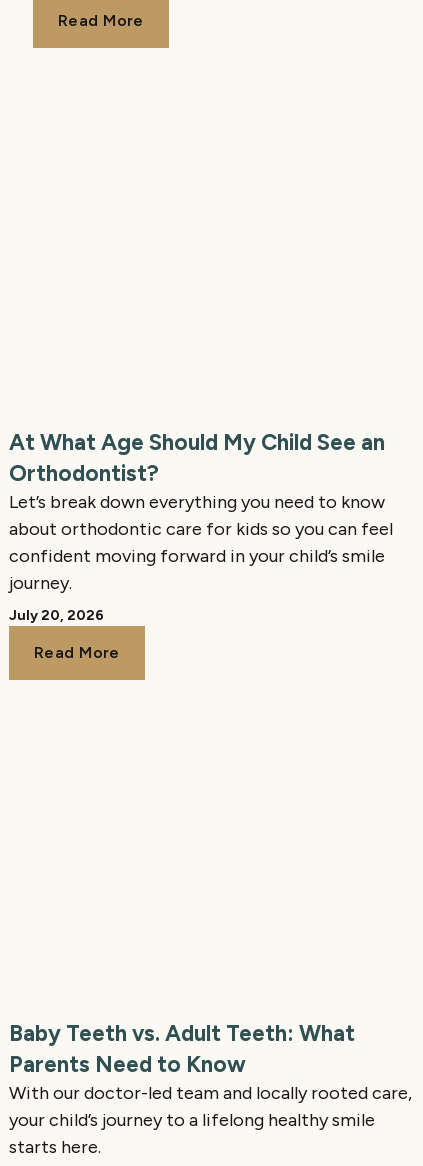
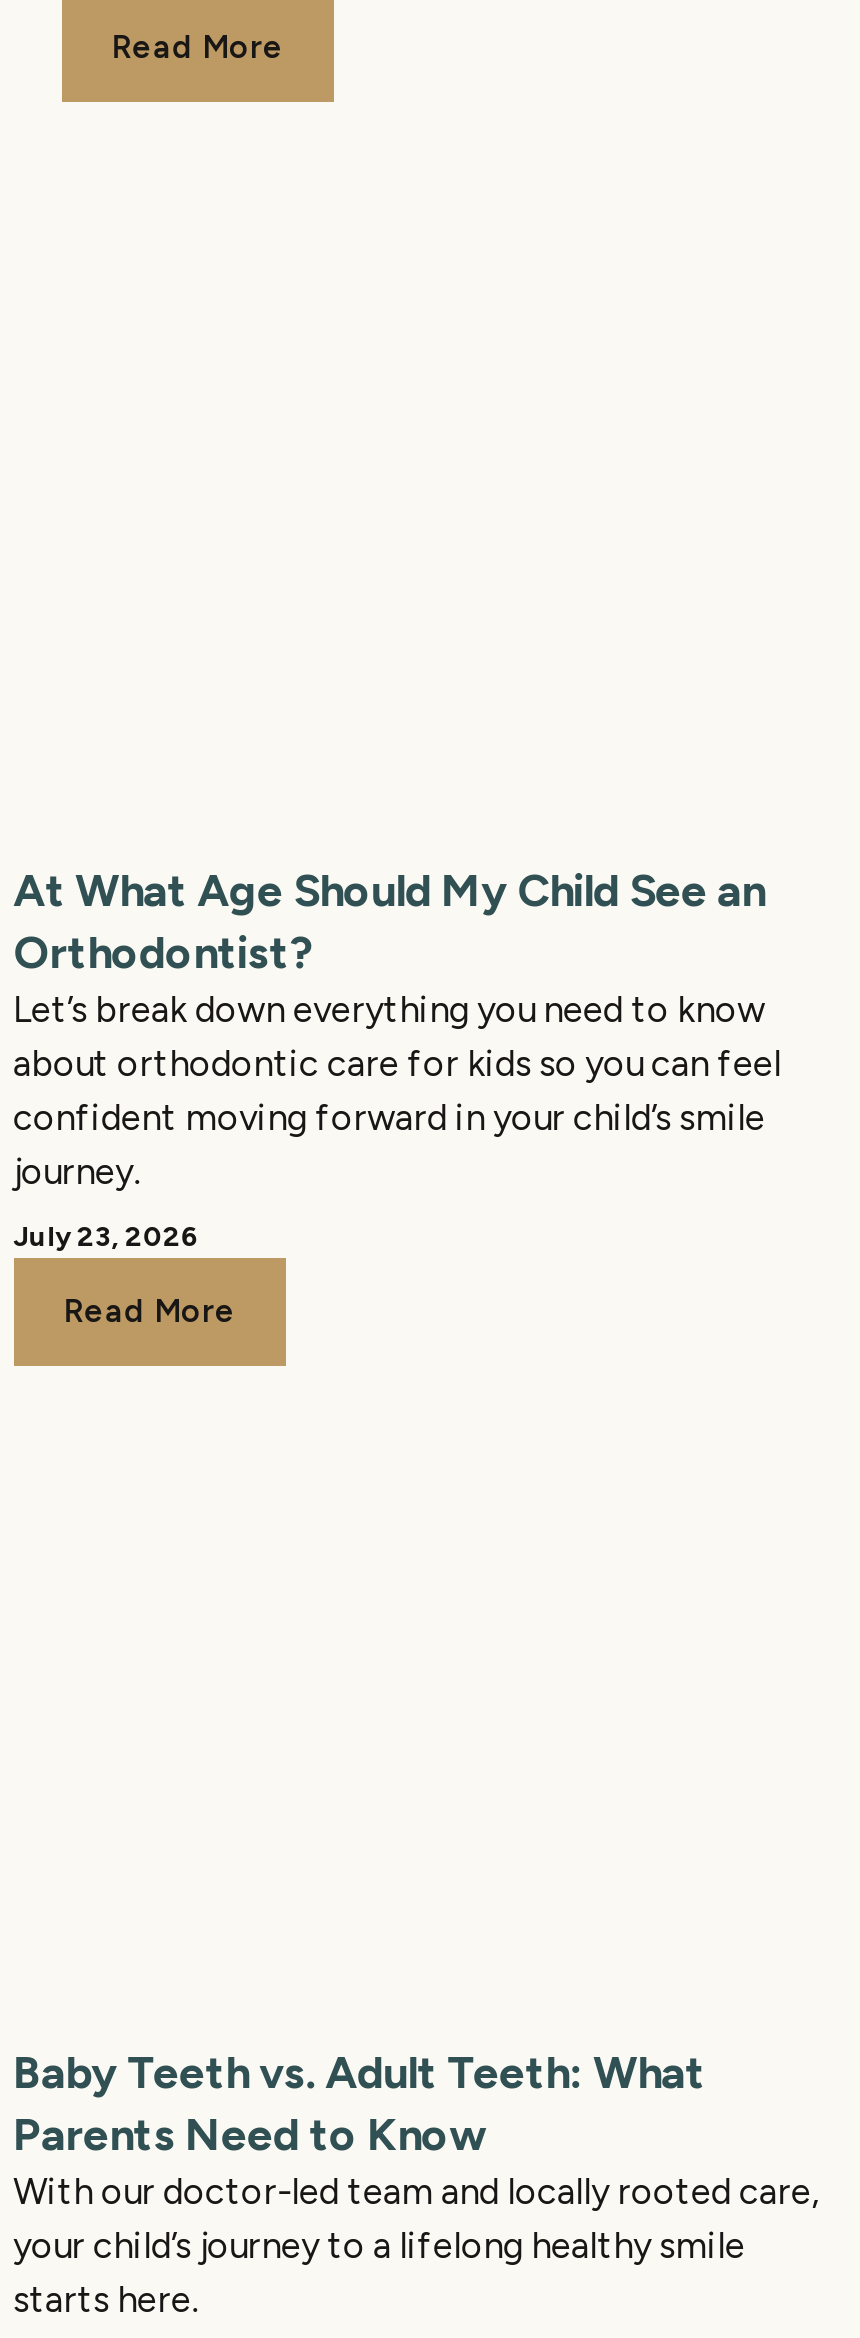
- July 20, 2026
+ July 23, 2026
